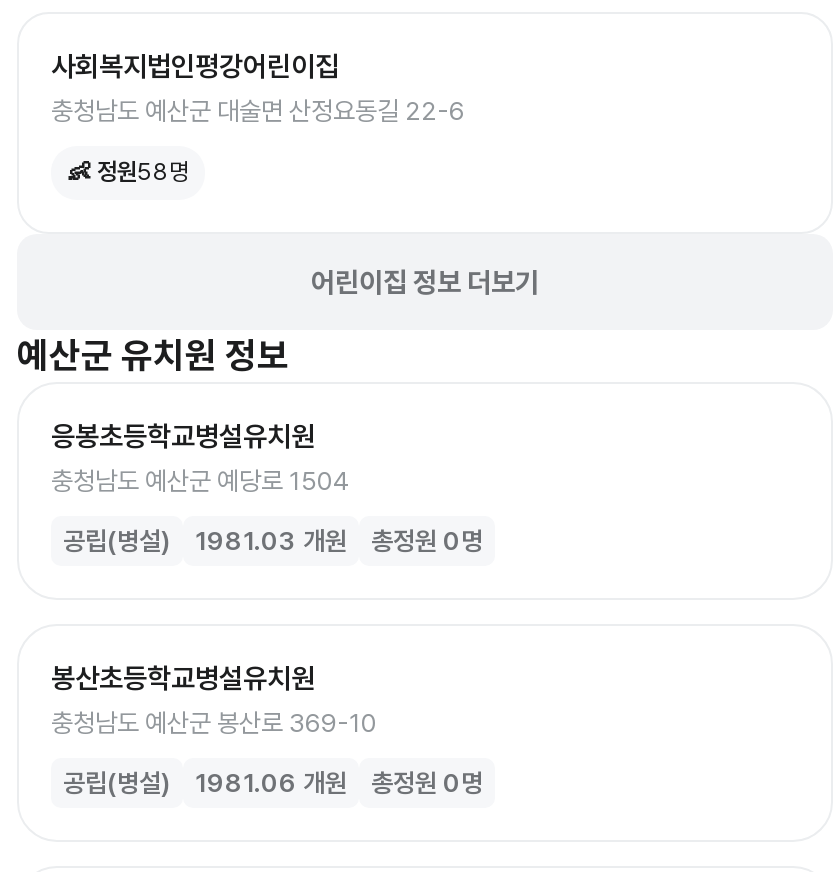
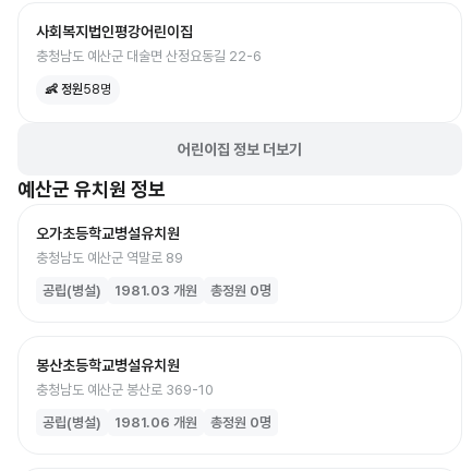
- 응봉초등학교병설유치원
- 충청남도 예산군 예당로 1504
+ 오가초등학교병설유치원
+ 충청남도 예산군 역말로 89
